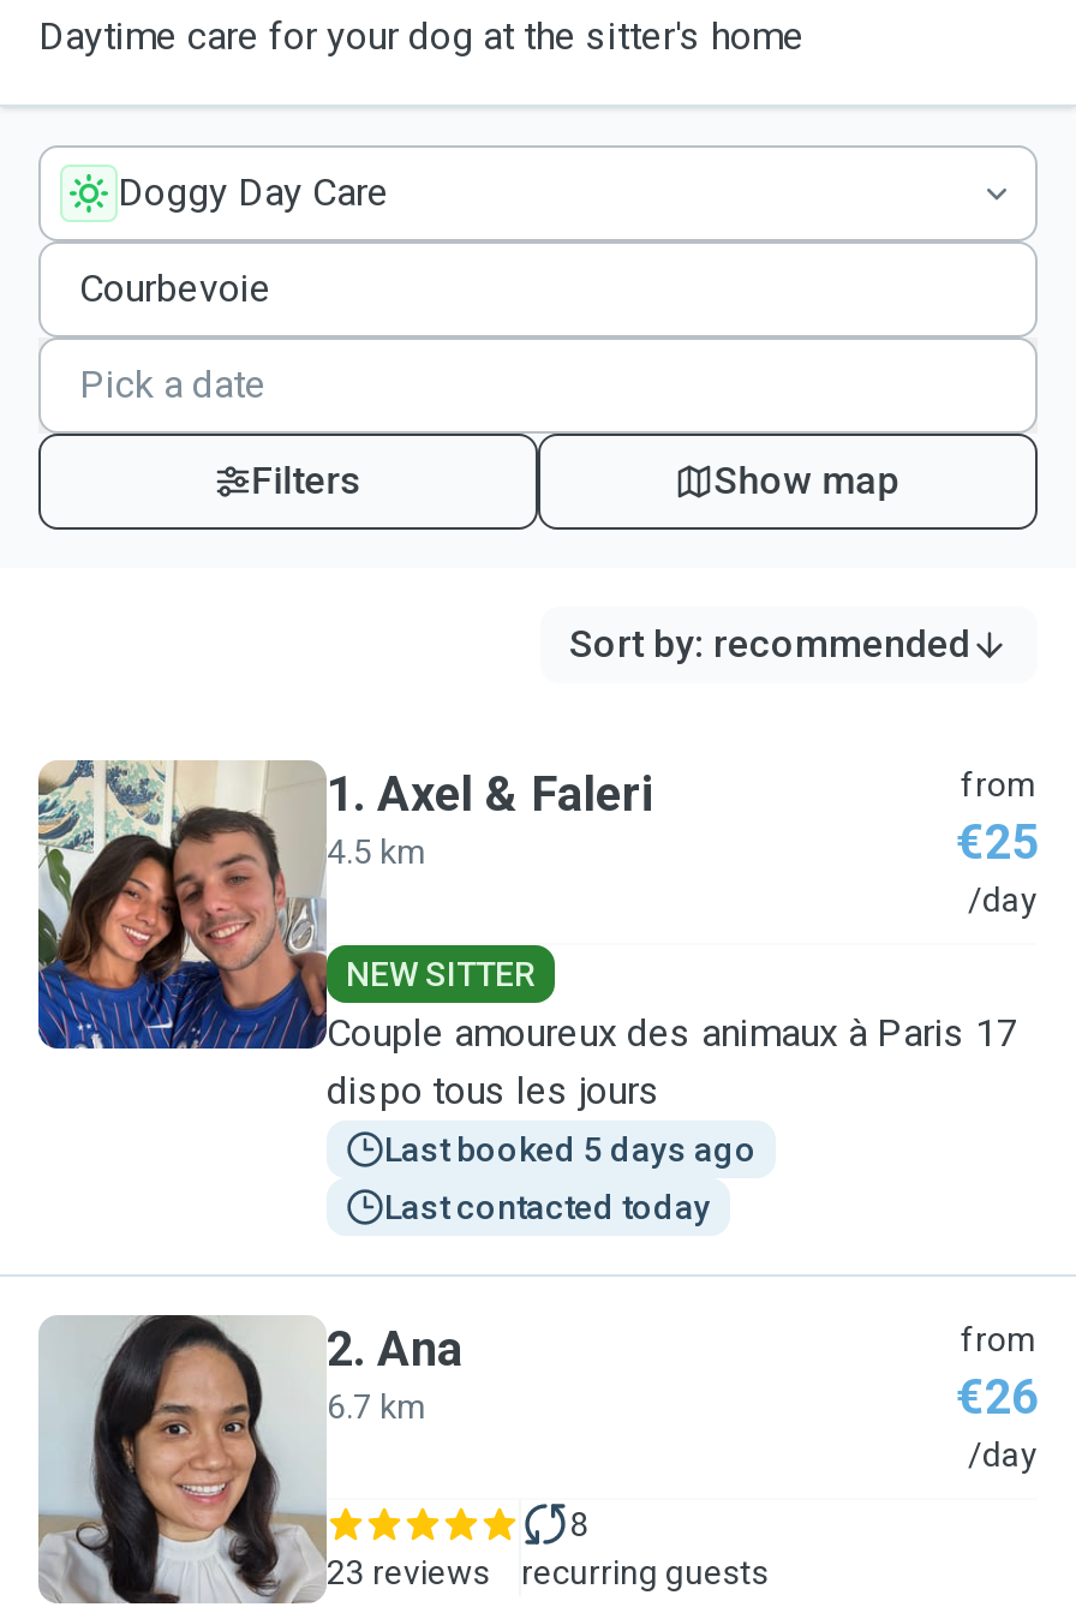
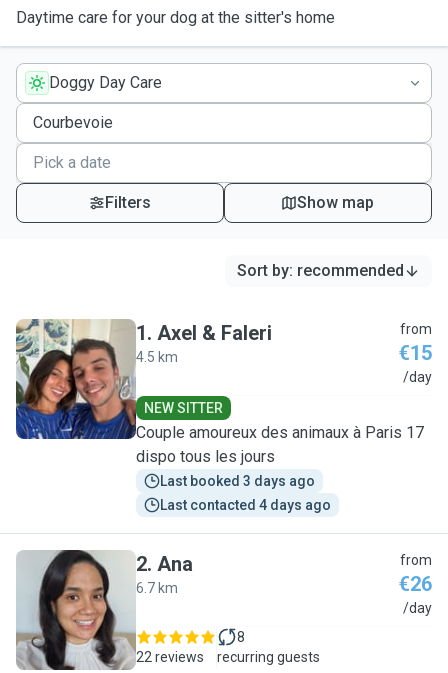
- €25
+ €15

- Last booked 5 days ago
+ Last booked 3 days ago

- Last contacted today
+ Last contacted 4 days ago

- 23 reviews recurring guests
+ 22 reviews recurring guests
